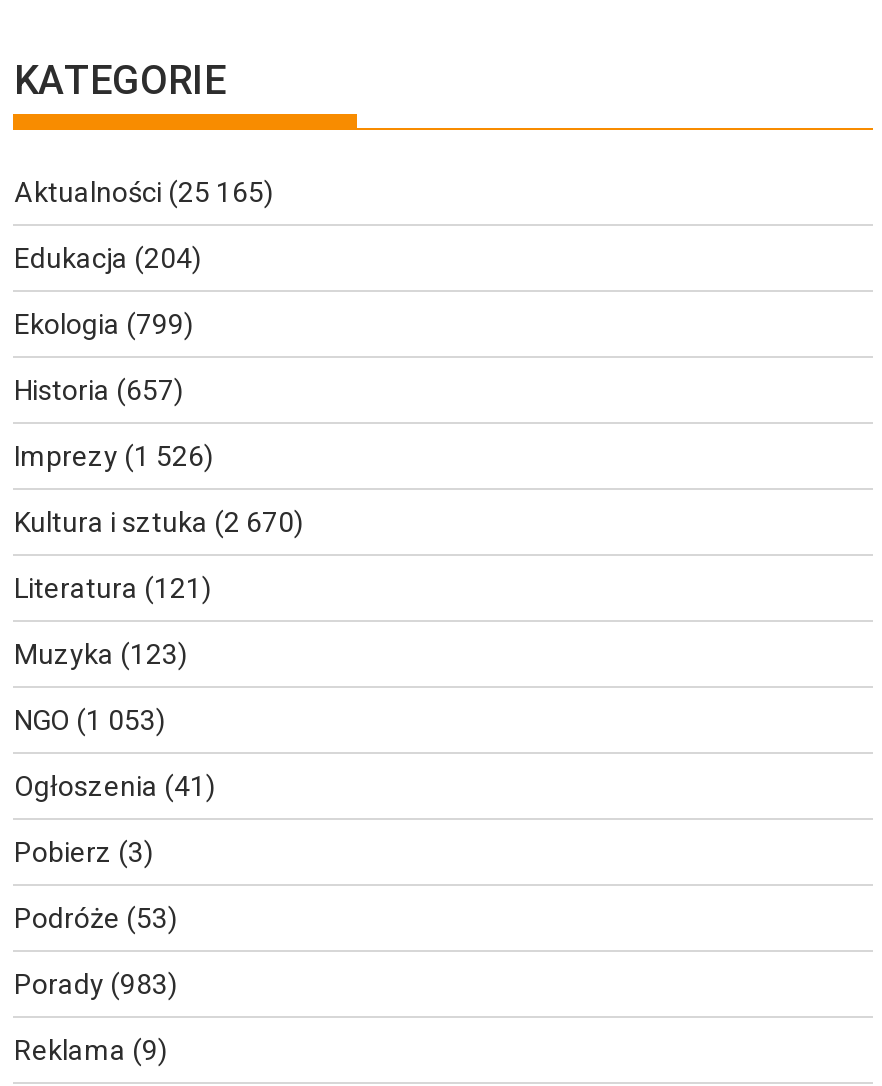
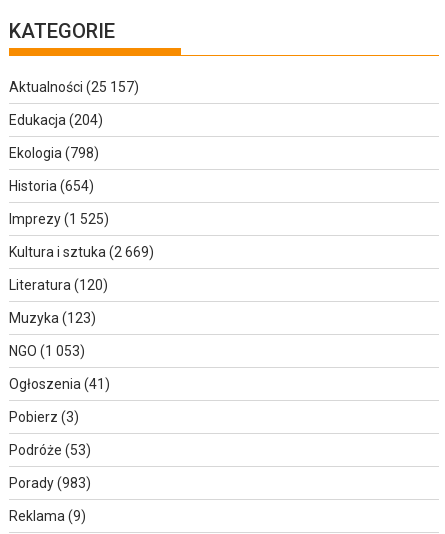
- Aktualności (25 165)
+ Aktualności (25 157)

- Ekologia (799)
+ Ekologia (798)

- Historia (657)
+ Historia (654)

- Imprezy (1 526)
+ Imprezy (1 525)

- Kultura i sztuka (2 670)
+ Kultura i sztuka (2 669)

- Literatura (121)
+ Literatura (120)
